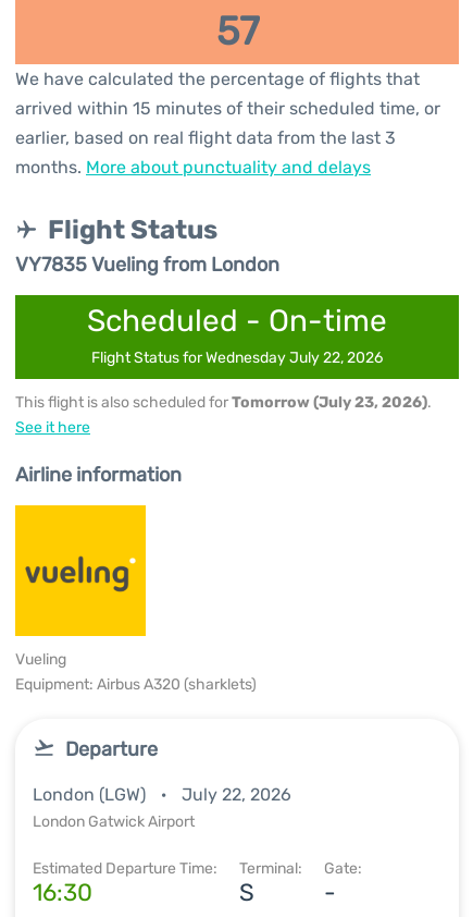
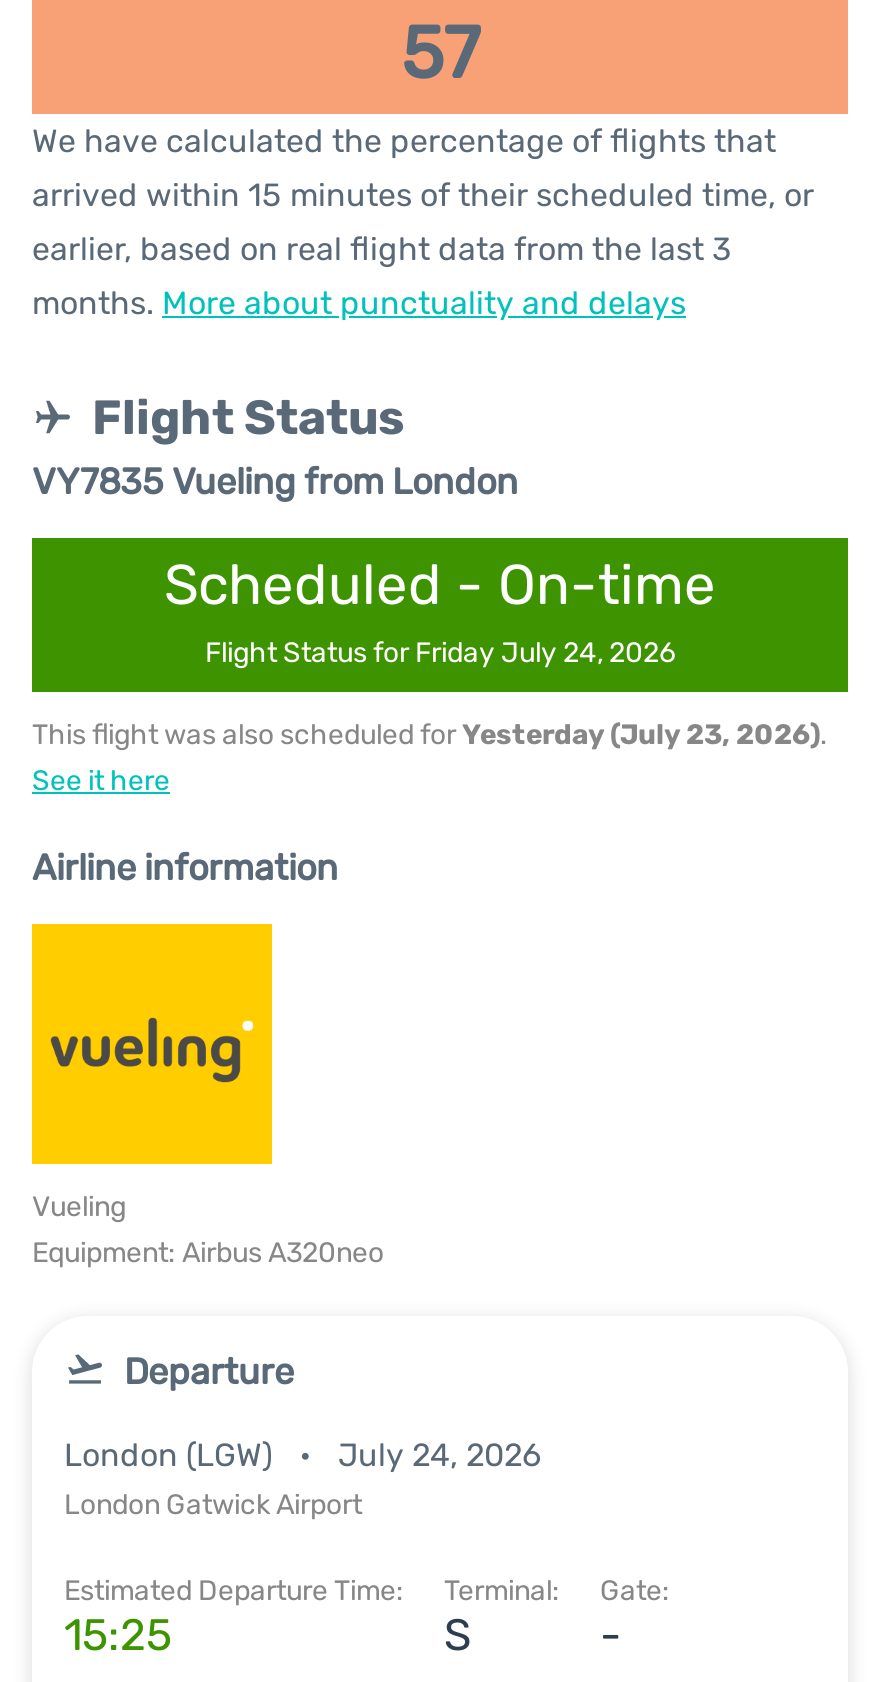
- Flight Status for Wednesday July 22, 2026
+ Flight Status for Friday July 24, 2026

- This flight is also scheduled for Tomorrow (July 23, 2026).
+ This flight was also scheduled for Yesterday (July 23, 2026).

- Equipment: Airbus A320 (sharklets)
+ Equipment: Airbus A320neo

- London (LGW) July 22, 2026
+ London (LGW) July 24, 2026

- 16:30
+ 15:25
